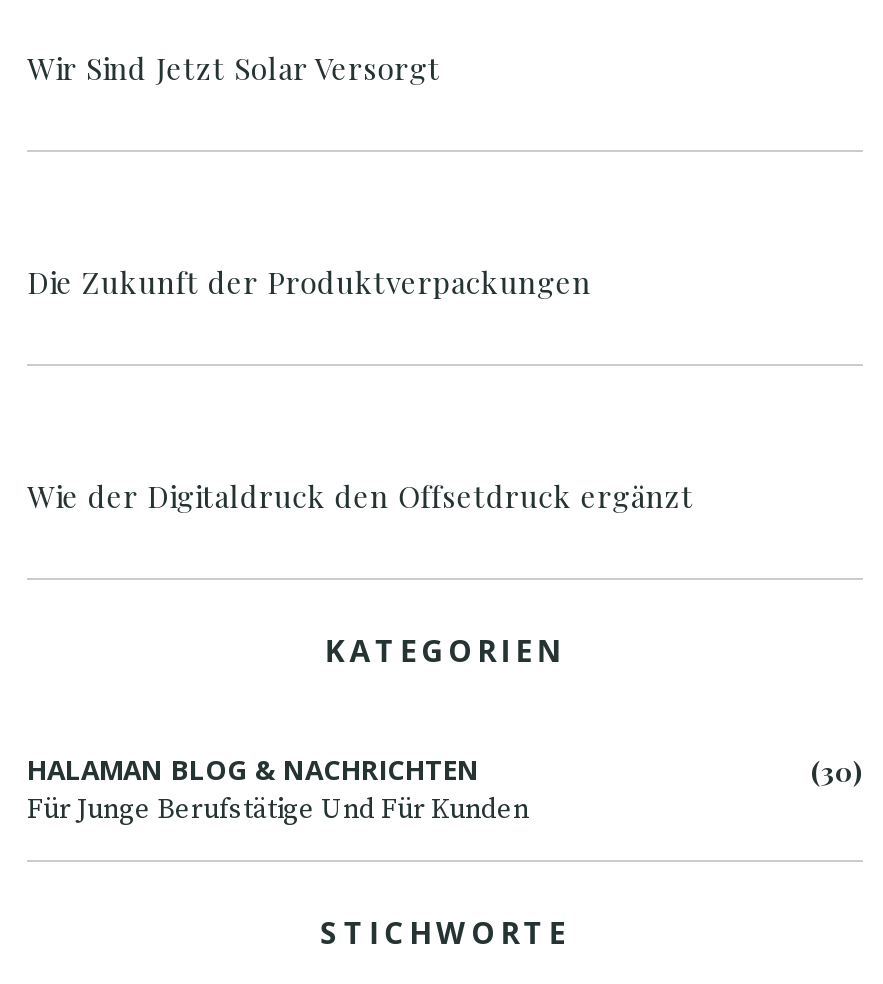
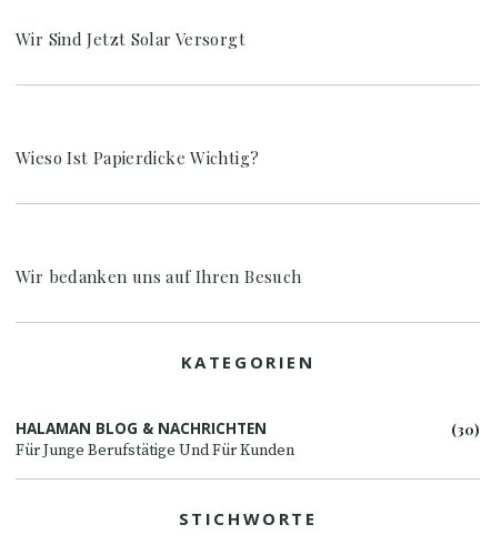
- Die Zukunft der Produktverpackungen
+ Wieso Ist Papierdicke Wichtig?

- Wie der Digitaldruck den Offsetdruck ergänzt
+ Wir bedanken uns auf Ihren Besuch
